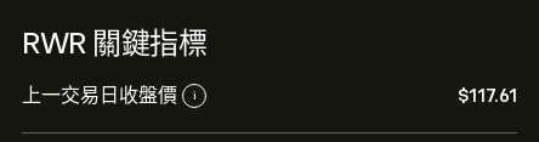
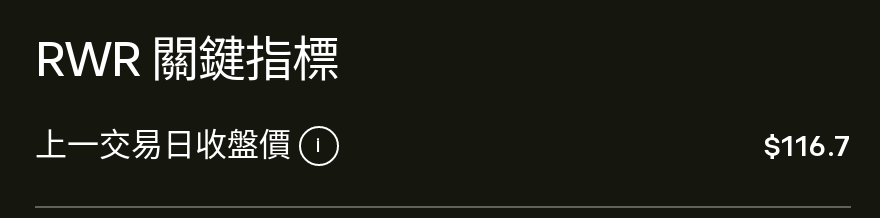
- $117.61
+ $116.7
